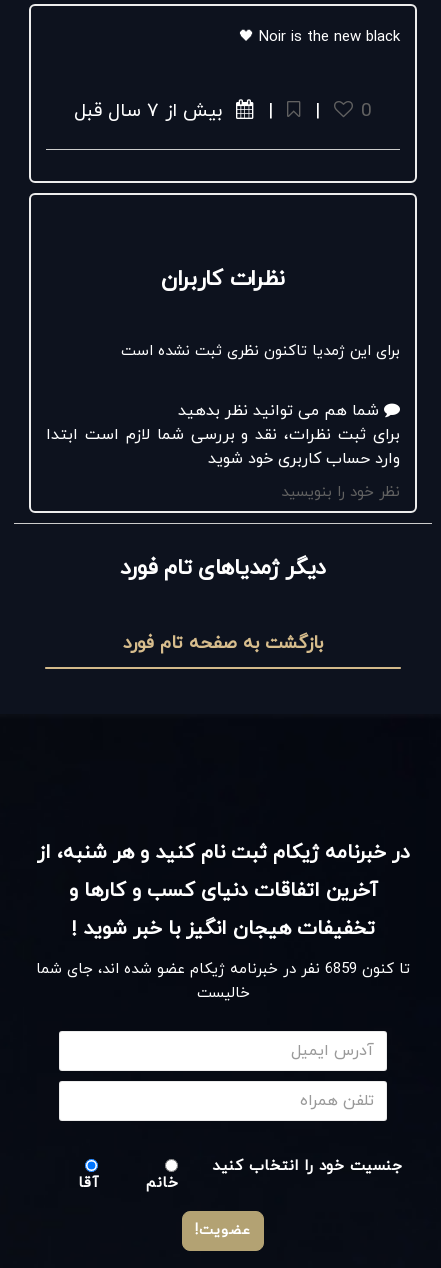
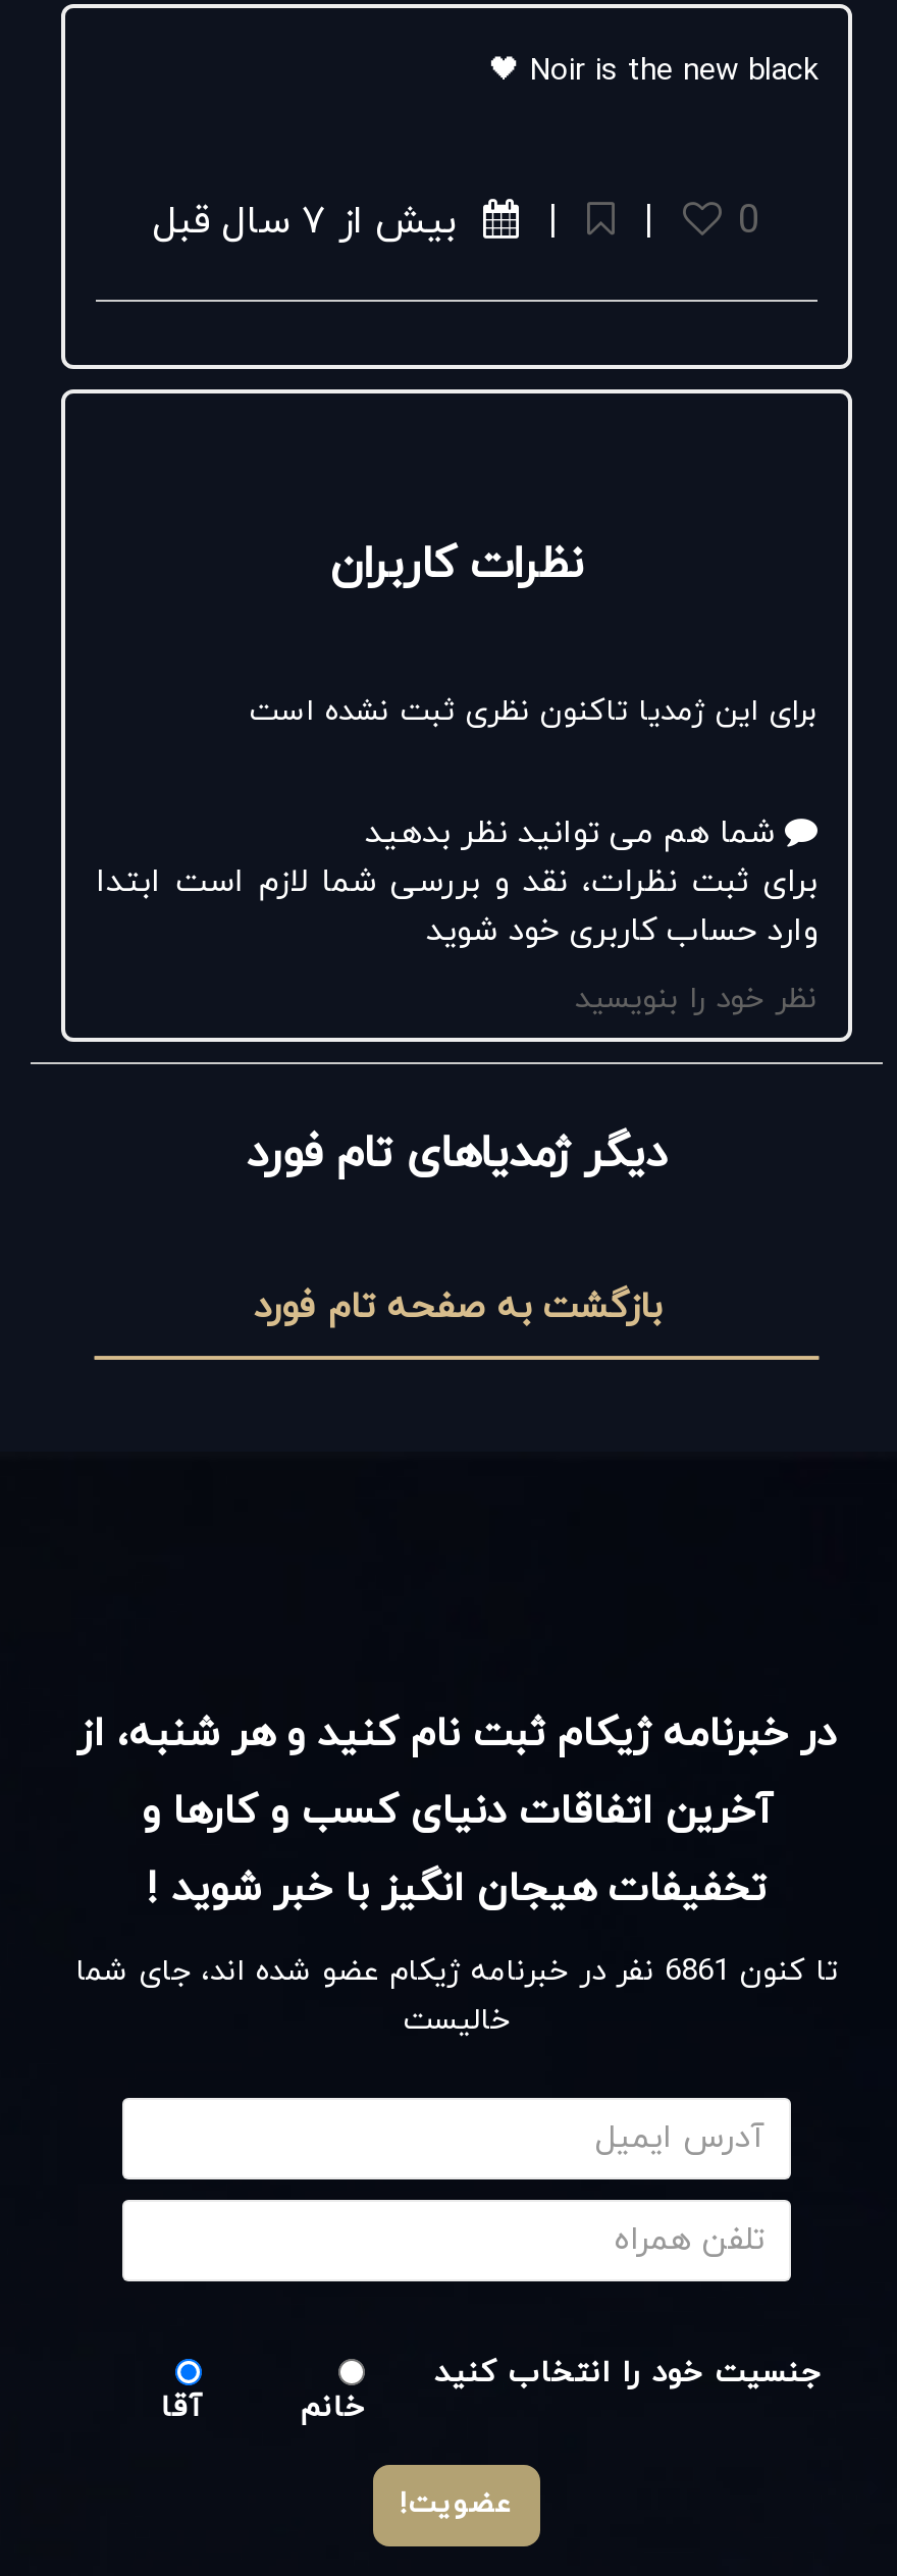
- تا کنون 6859 نفر در خبرنامه ژیکام عضو شده اند، جای شما
+ تا کنون 6861 نفر در خبرنامه ژیکام عضو شده اند، جای شما
